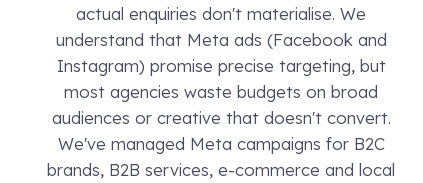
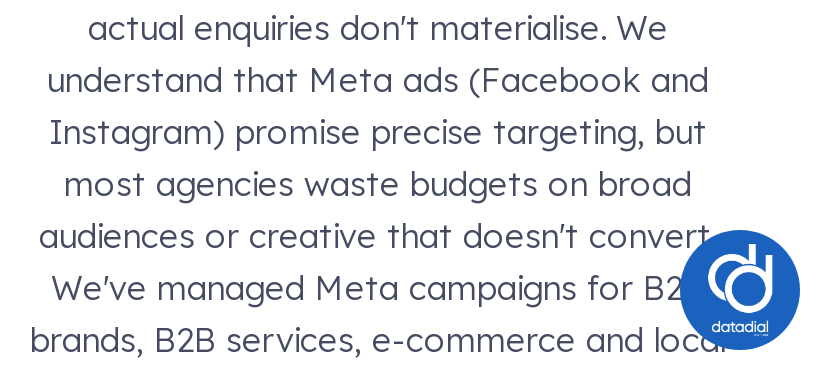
+ [image]
